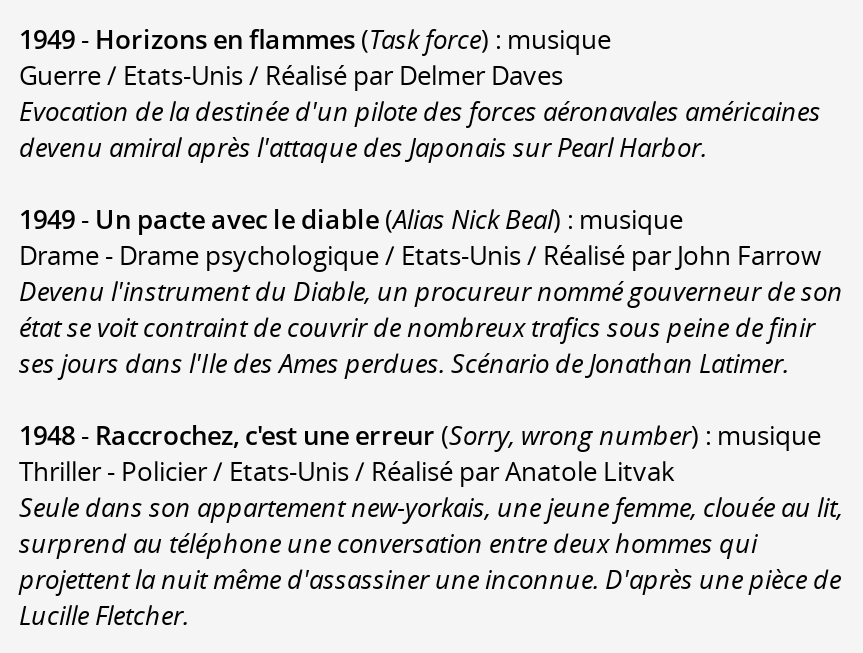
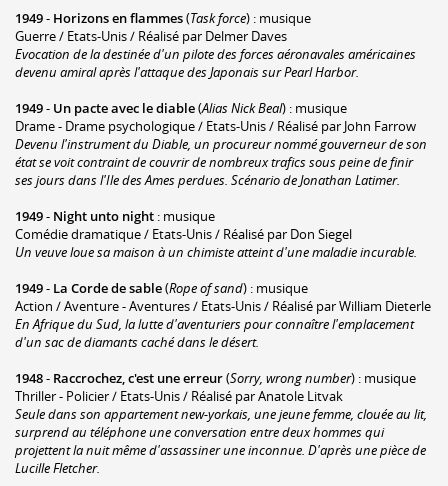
+ 1949- Night unto night: musique
+ Comédie dramatique / Etats-Unis / Réalisé par Don Siegel
+ Un veuve loue sa maison à un chimiste atteint d'une maladie incurable.
+ 1949- La Corde de sable(Rope of sand) : musique
+ Action / Aventure - Aventures / Etats-Unis / Réalisé par William Dieterle
+ En Afrique du Sud, la lutte d'aventuriers pour connaître l'emplacement
+ d'un sac de diamants caché dans le désert.
